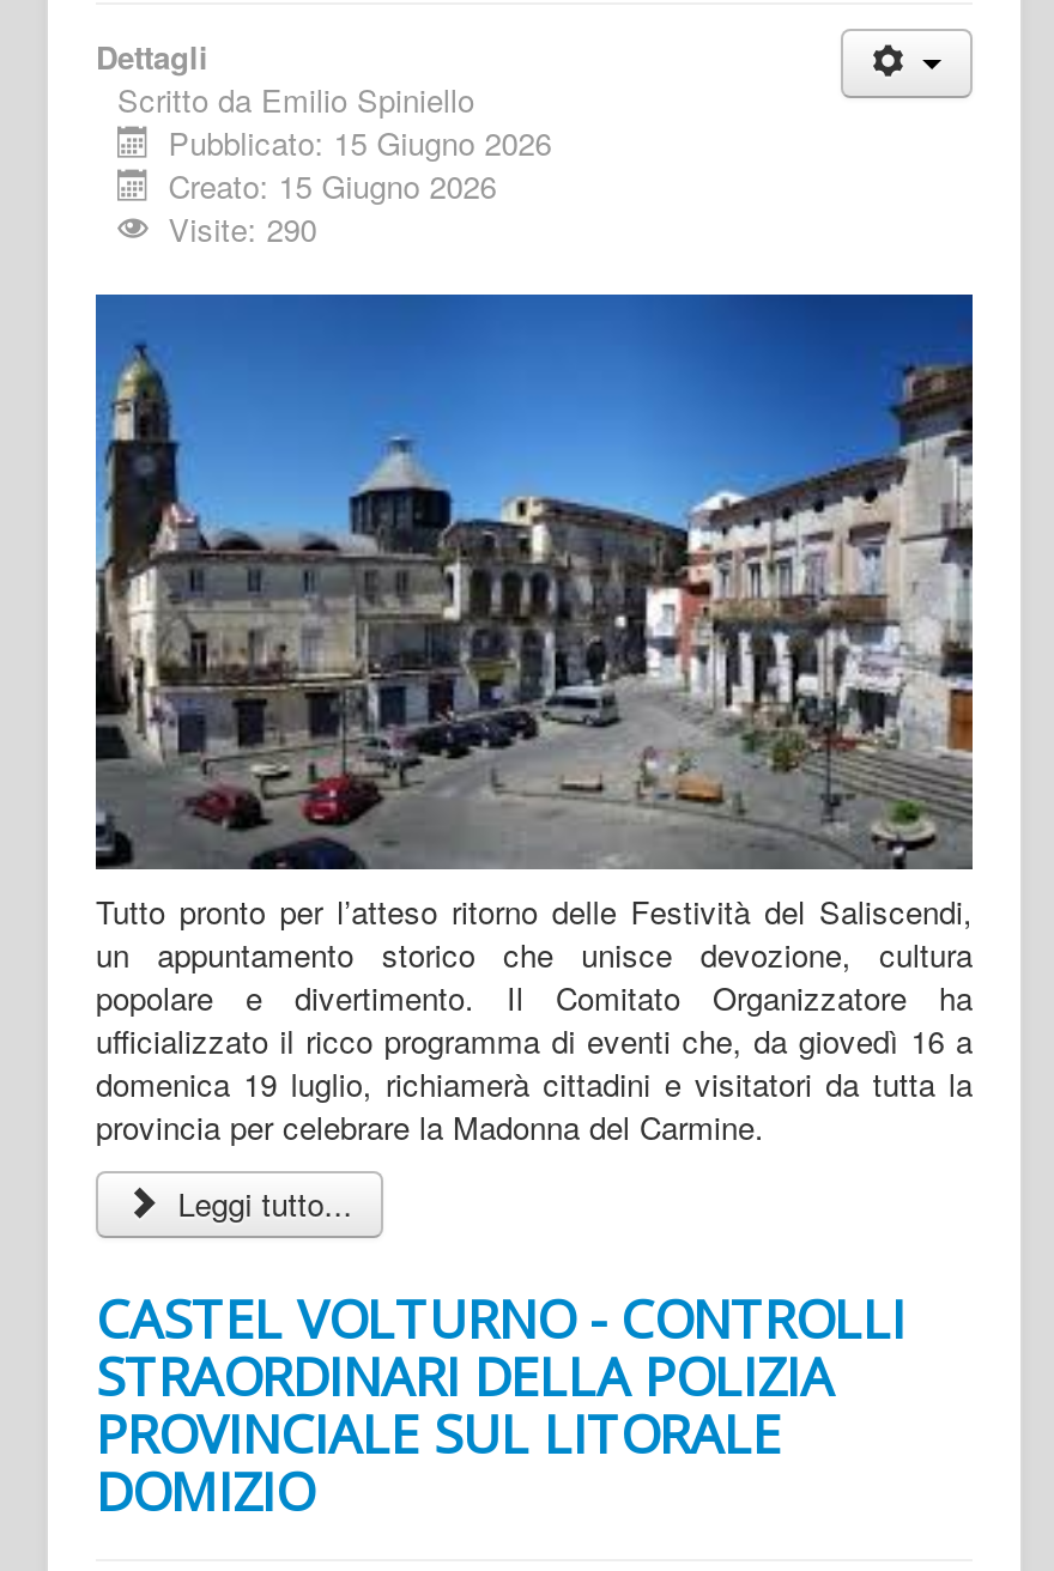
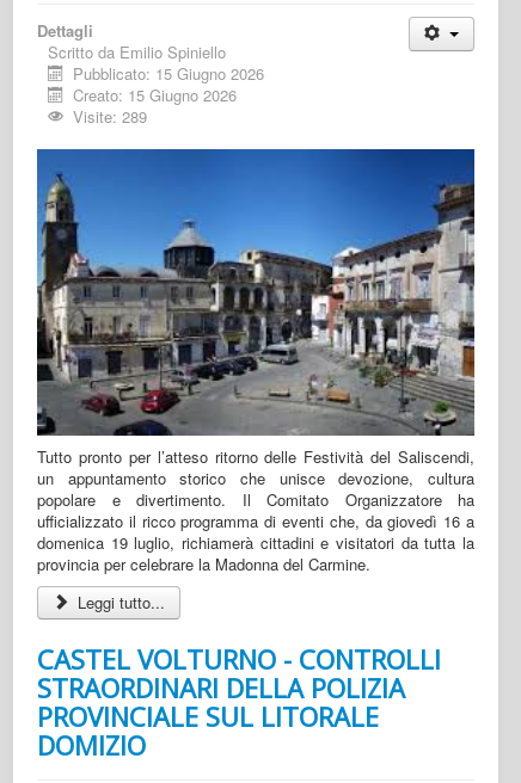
- Visite: 290
+ Visite: 289
